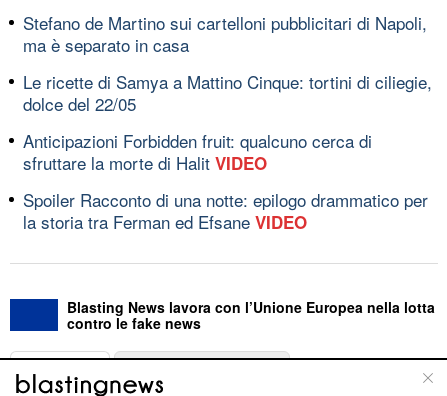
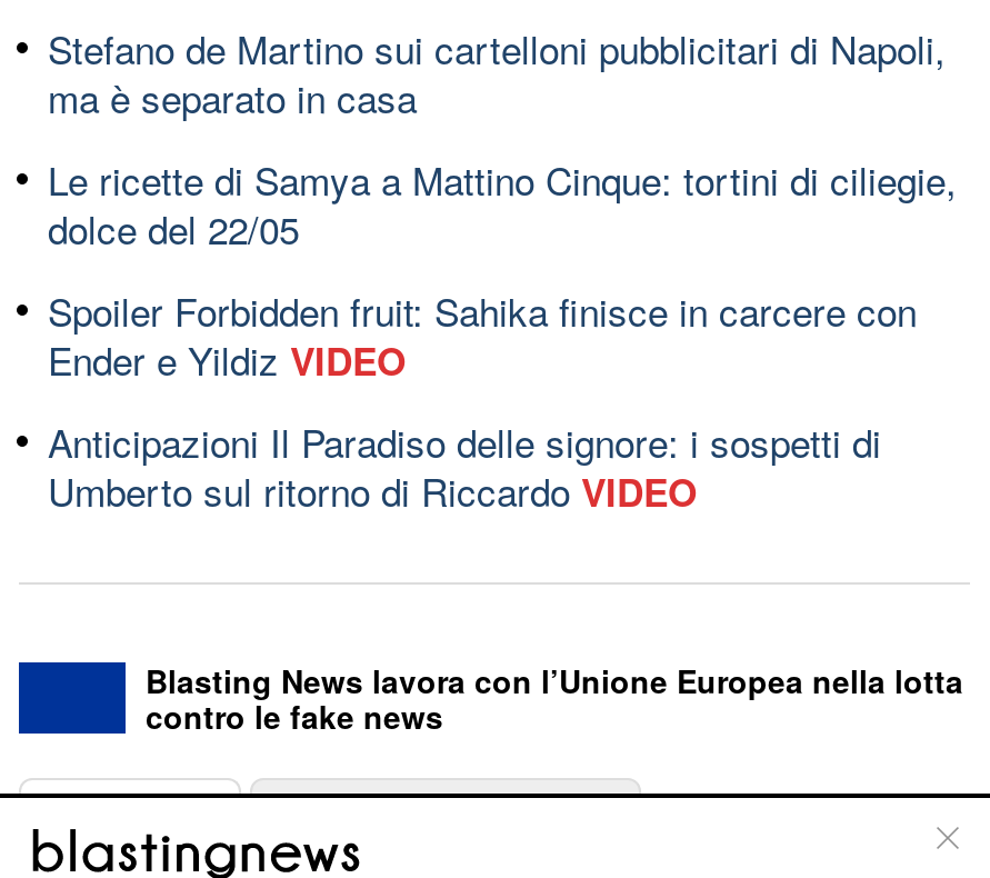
- Anticipazioni Forbidden fruit: qualcuno cerca di
- sfruttare la morte di Halit VIDEO
+ Spoiler Forbidden fruit: Sahika finisce in carcere con
+ Ender e Yildiz VIDEO

- Spoiler Racconto di una notte: epilogo drammatico per
- la storia tra Ferman ed EfsaneVIDEO
+ Anticipazioni Il Paradiso delle signore: i sospetti di
+ Umberto sul ritorno di RiccardoVIDEO
